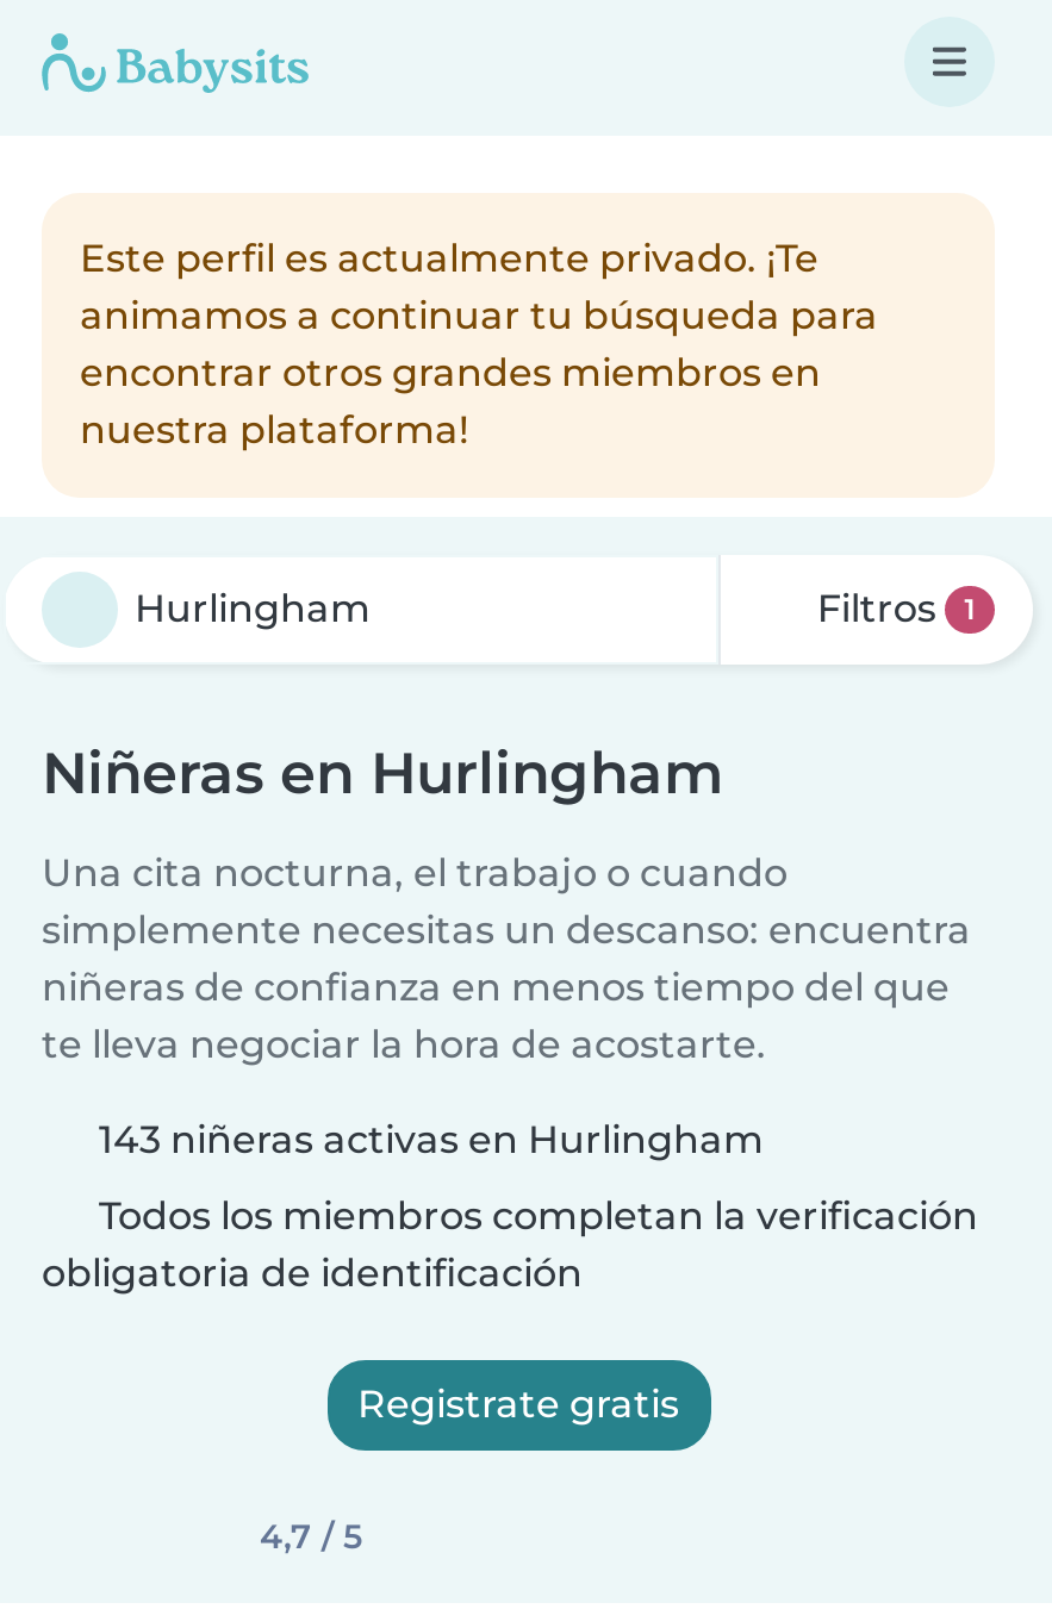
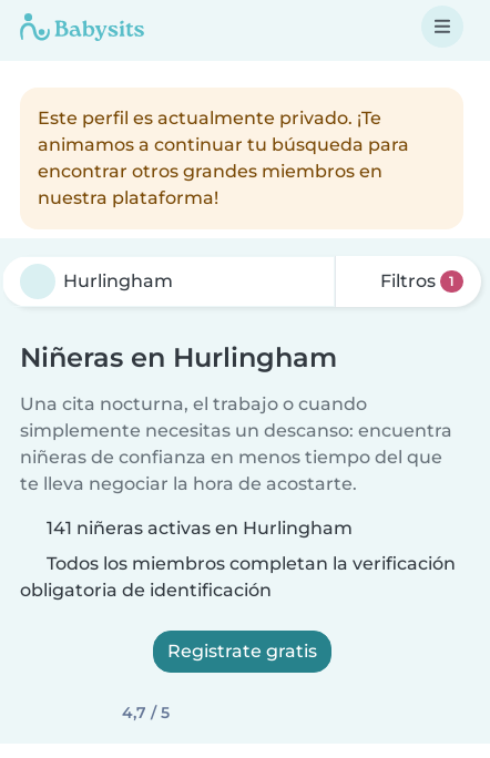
- 143 niñeras activas en Hurlingham
+ 141 niñeras activas en Hurlingham
